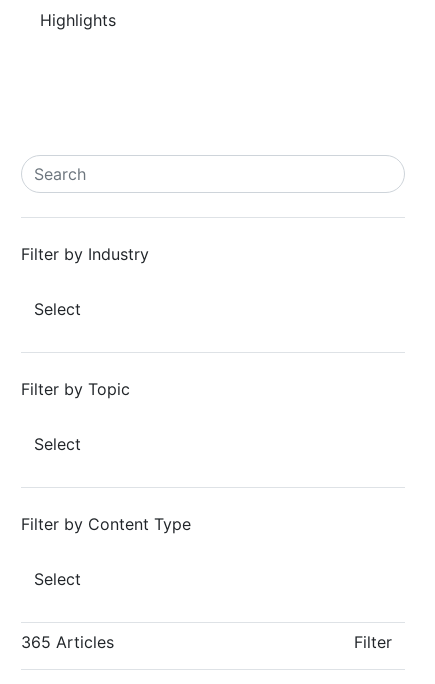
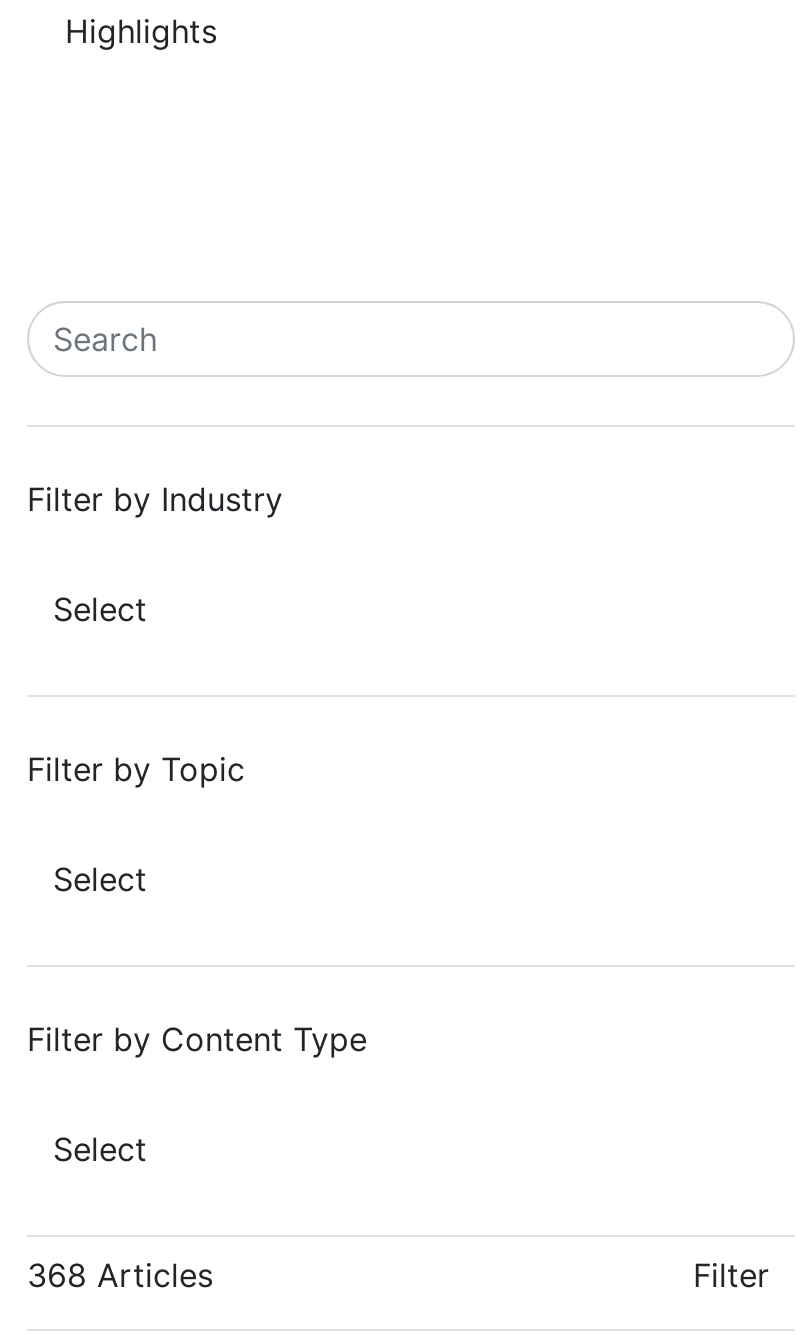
- 365 Articles
+ 368 Articles
